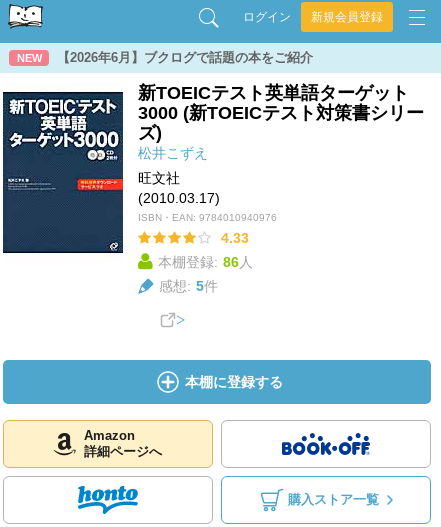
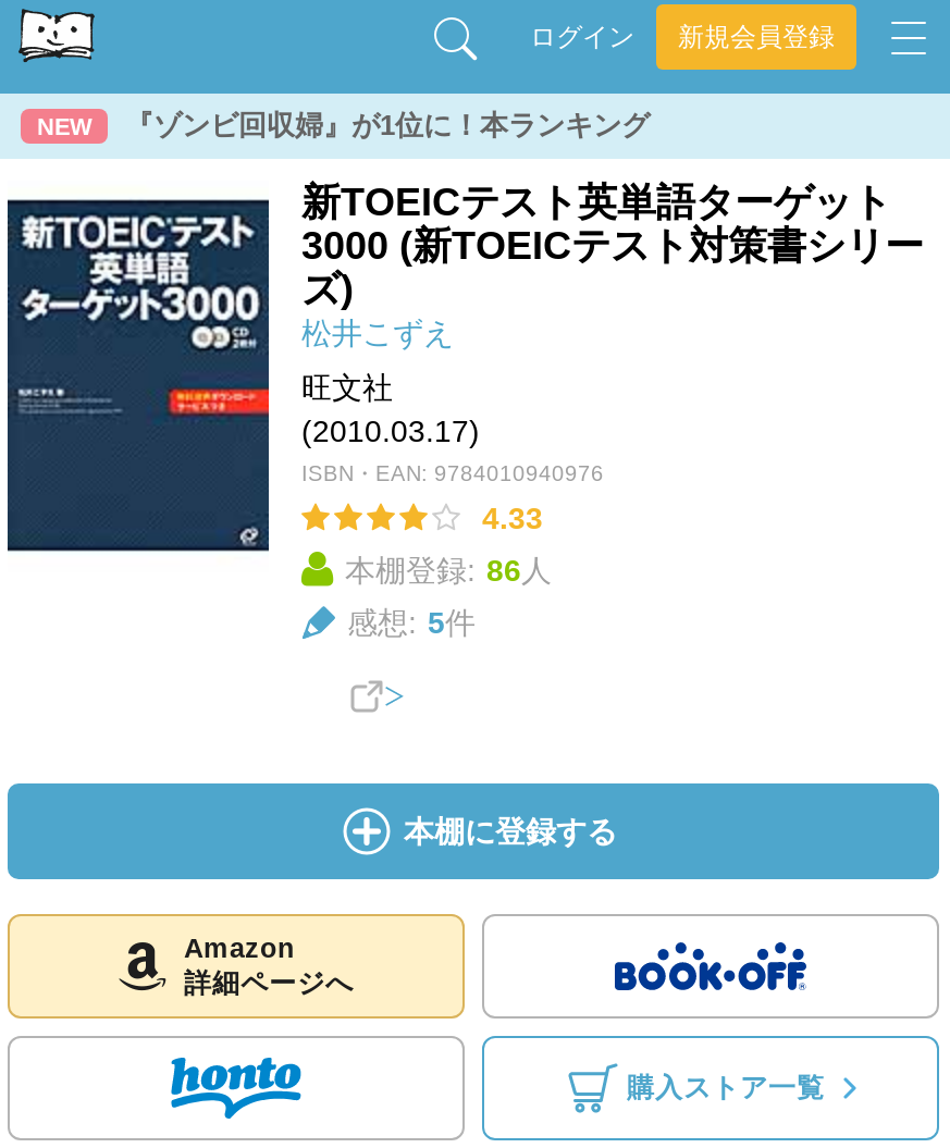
- 【2026年6月】ブクログで話題の本をご紹介
+ 『ゾンビ回収婦』が1位に！本ランキング
